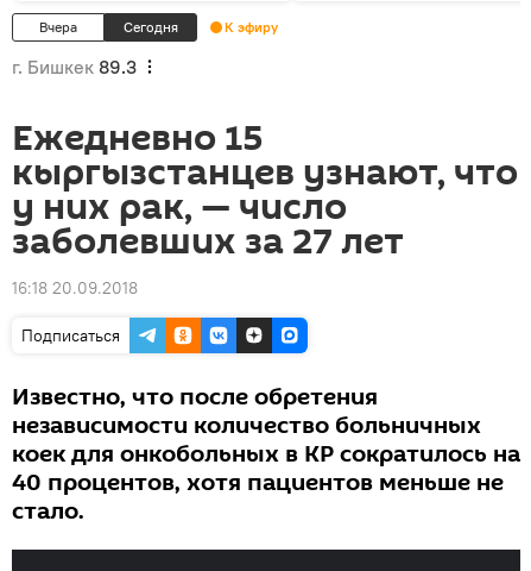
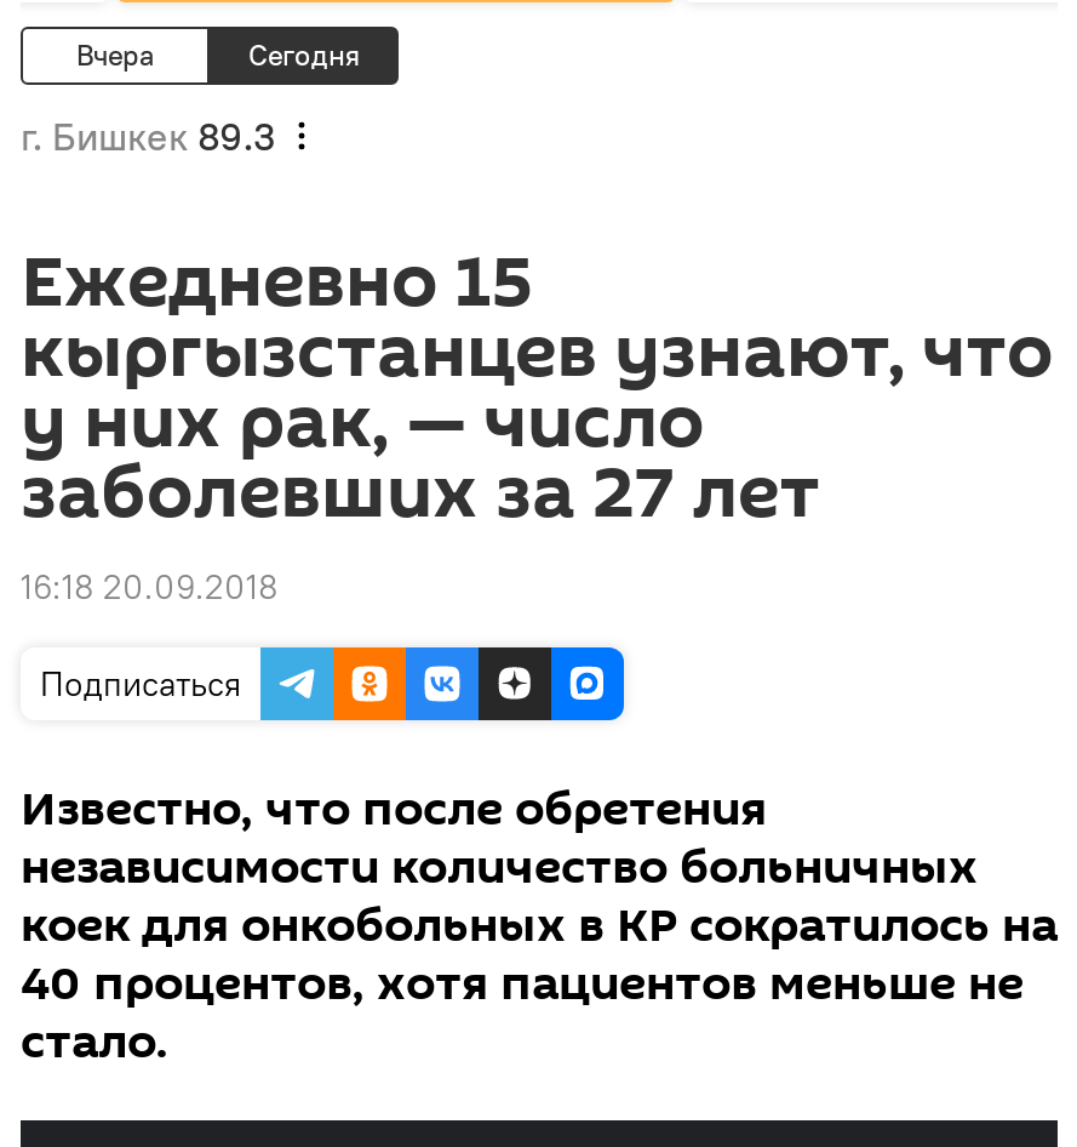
- К эфиру
